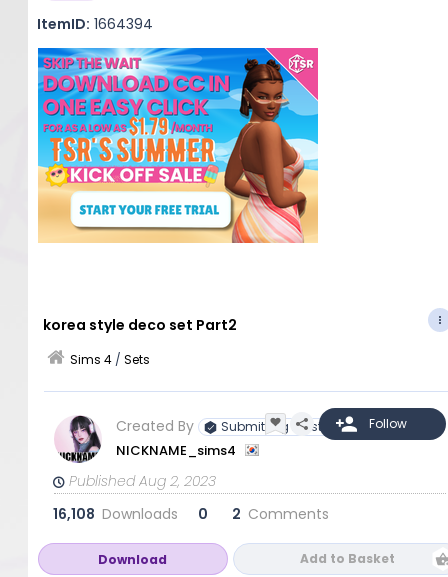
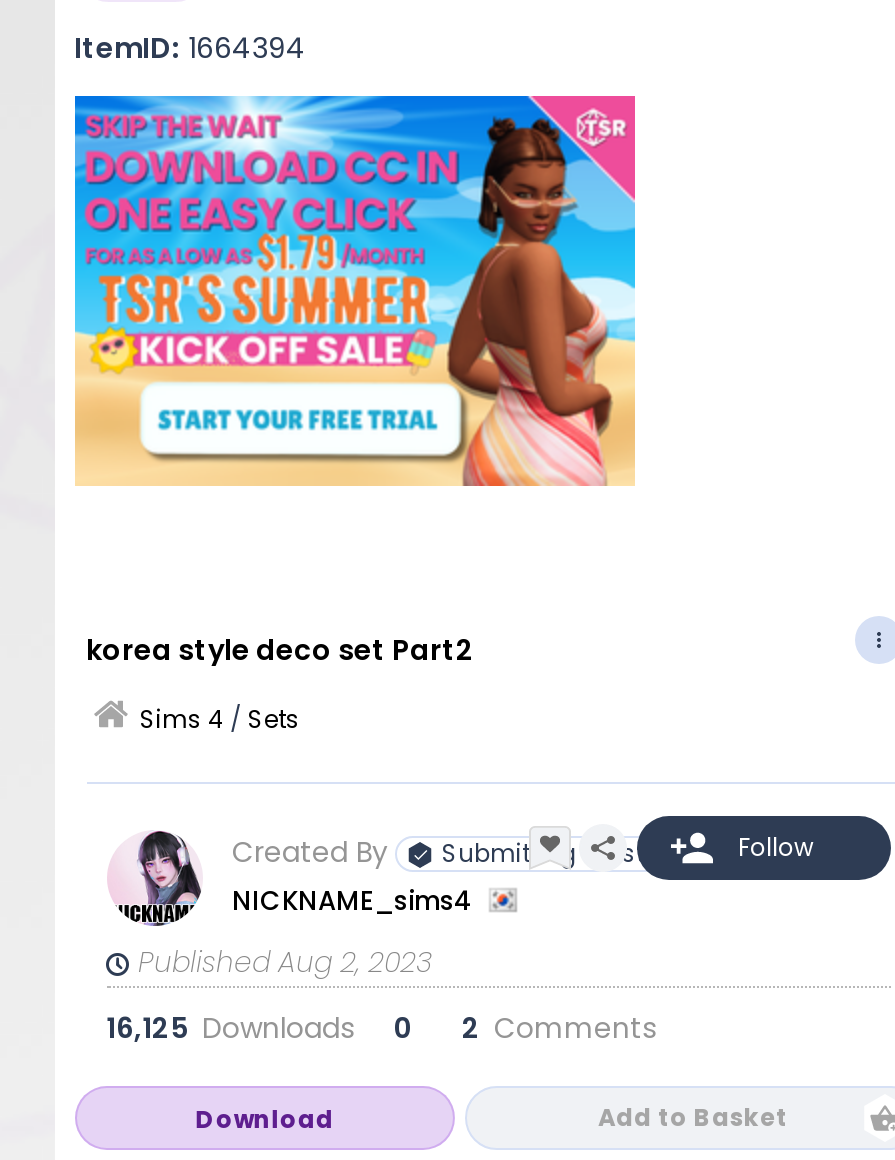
- 16,108 Downloads 0 2 Comments
+ 16,125 Downloads 0 2 Comments
